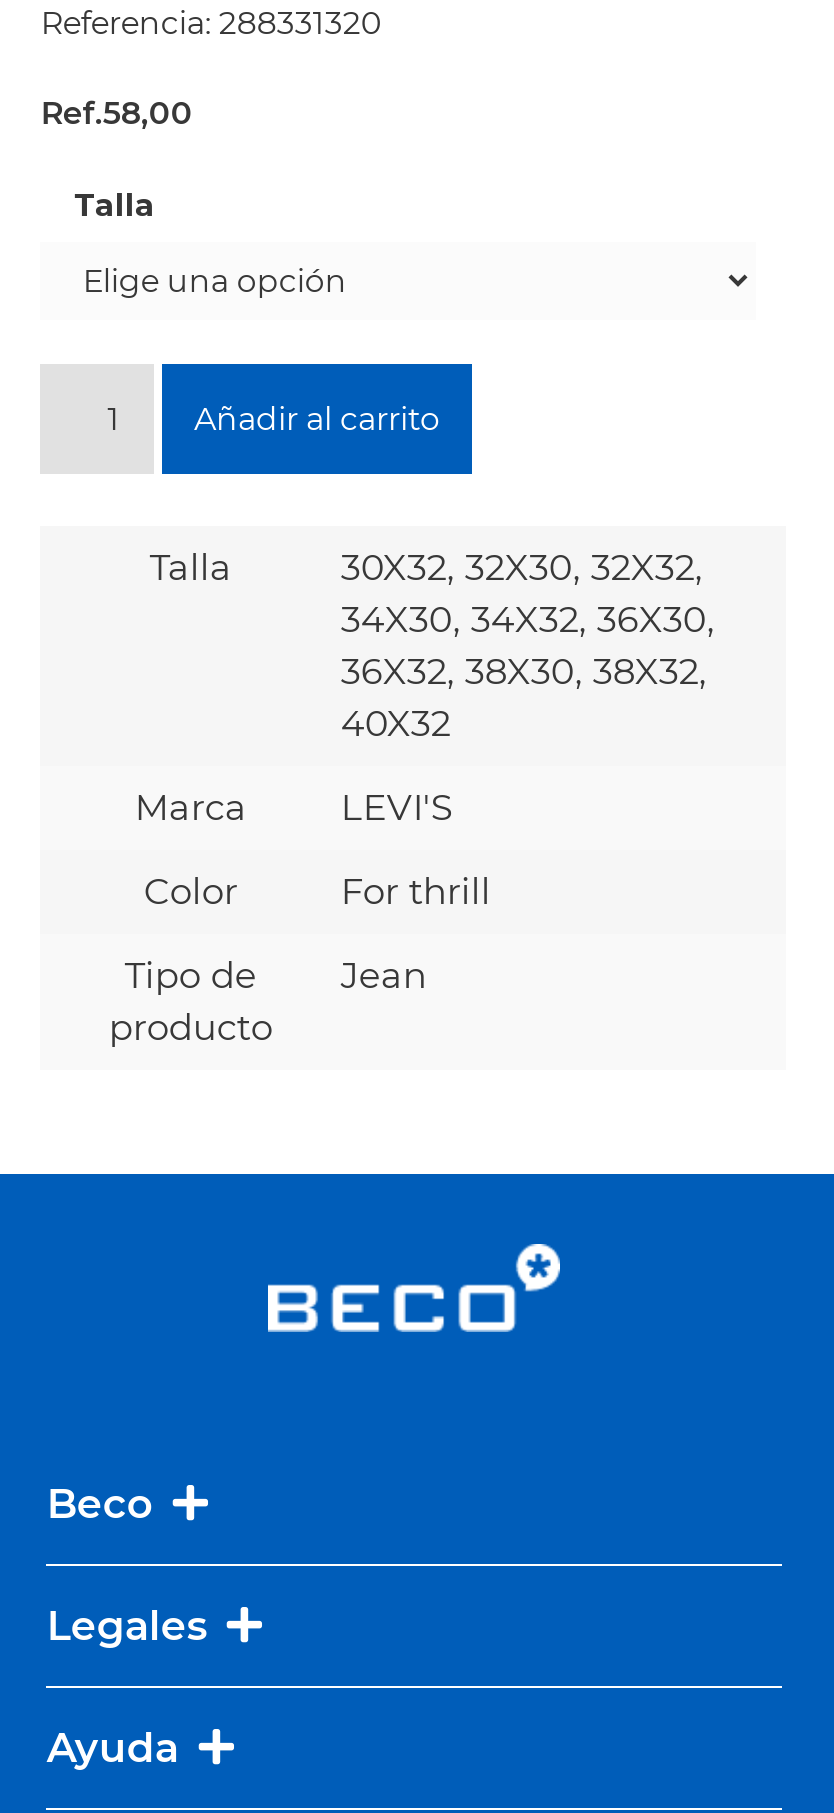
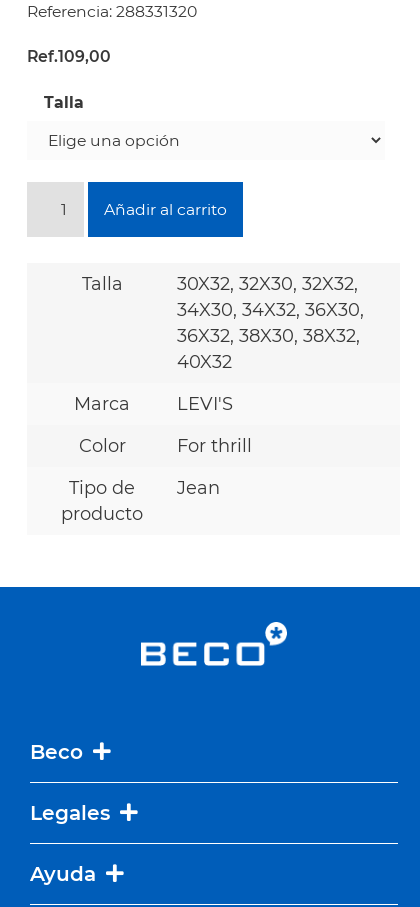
- Ref.58,00
+ Ref.109,00
